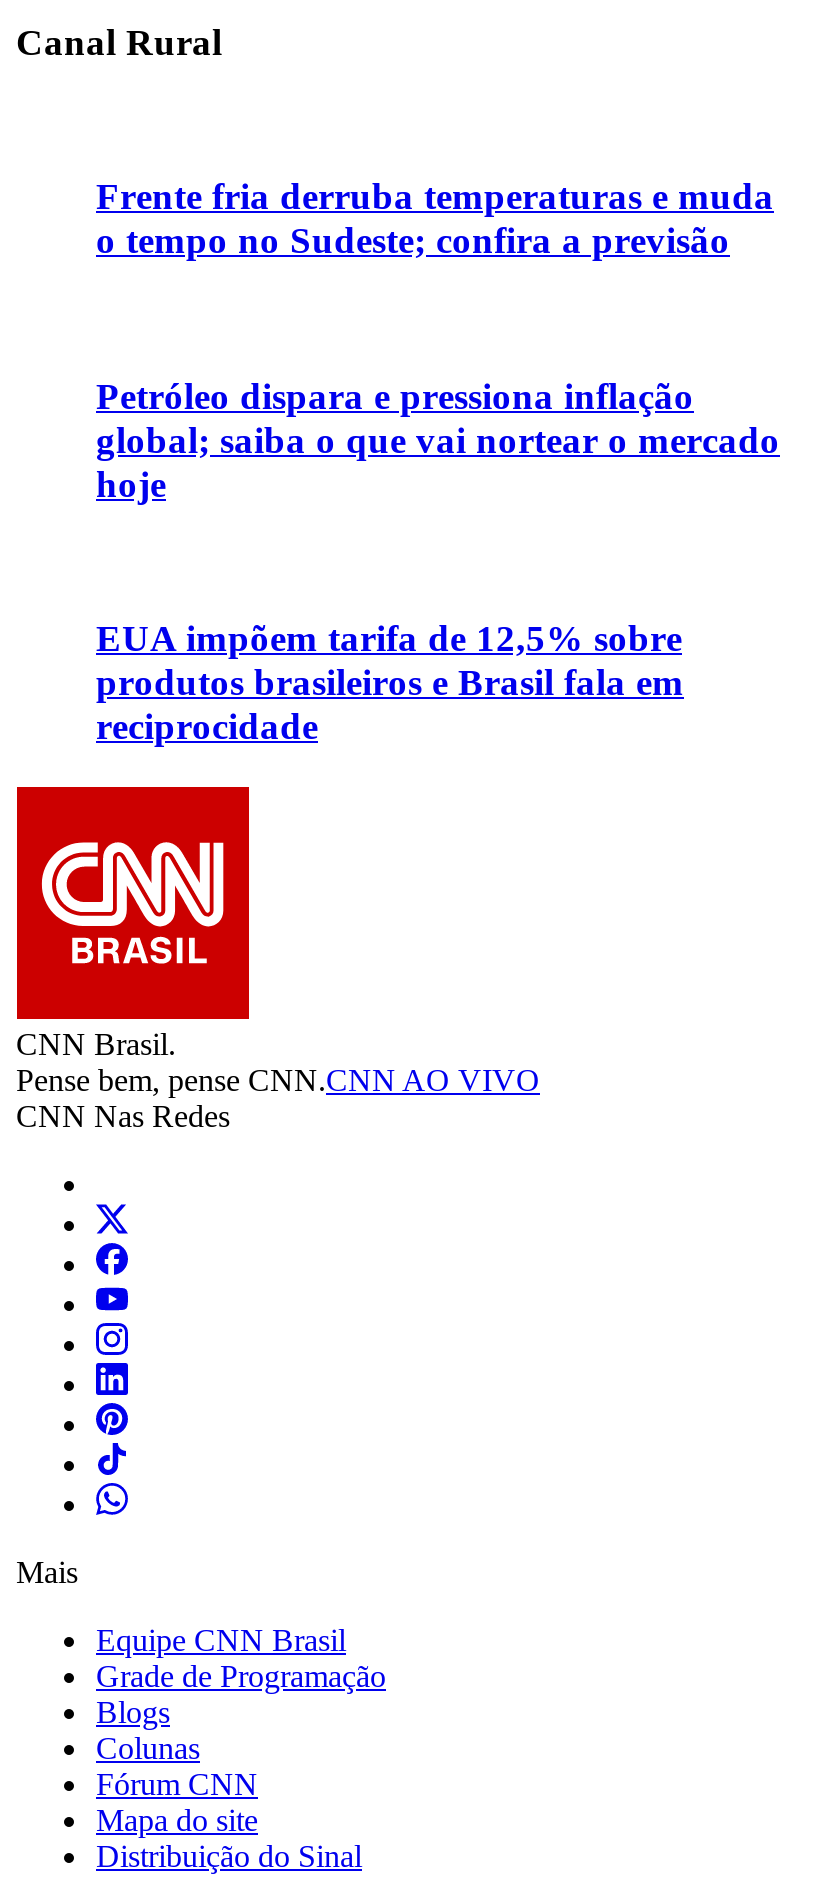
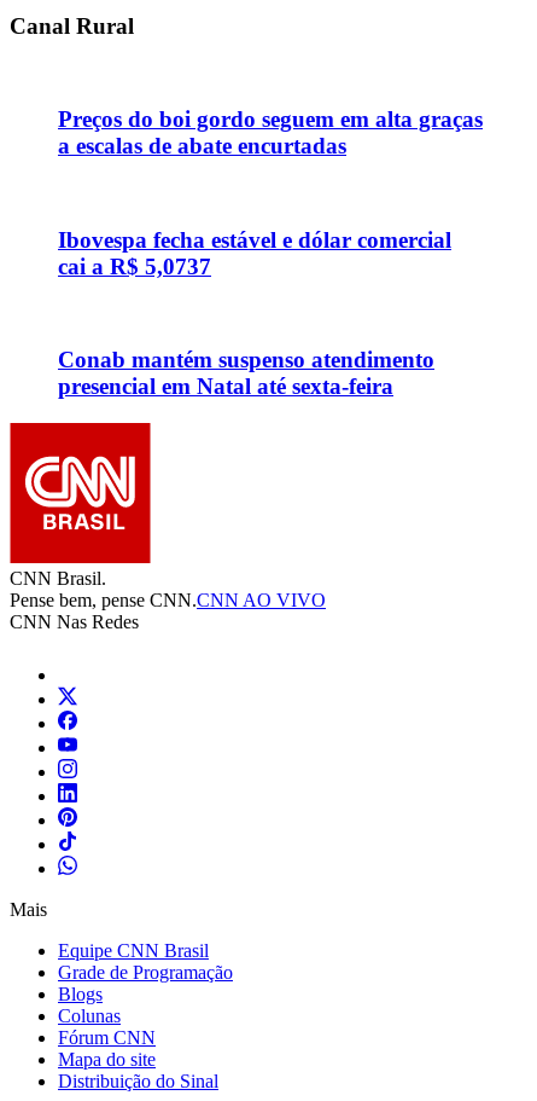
- Frente fria derruba temperaturas e muda
- o tempo no Sudeste; confira a previsão
+ Preços do boi gordo seguem em alta graças
+ a escalas de abate encurtadas

- Petróleo dispara e pressiona inflação
- global; saiba o que vai nortear o mercado
- hoje
+ Ibovespa fecha estável e dólar comercial
+ cai a R$ 5,0737

- EUA impõem tarifa de 12,5% sobre
- produtos brasileiros e Brasil fala em
- reciprocidade
+ Conab mantém suspenso atendimento
+ presencial em Natal até sexta-feira
